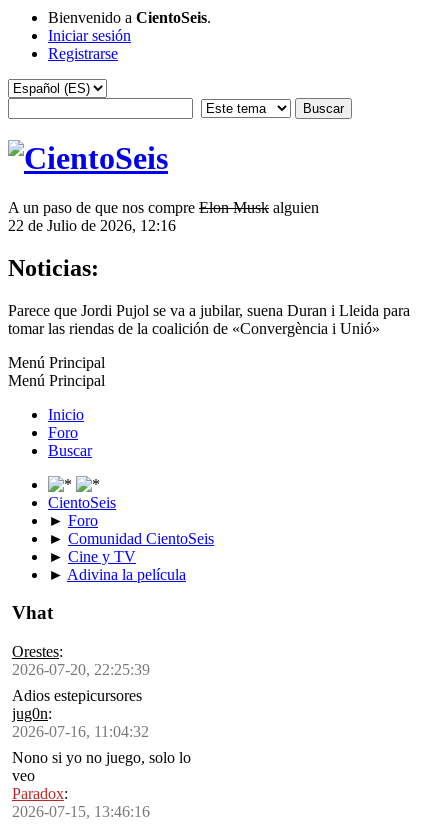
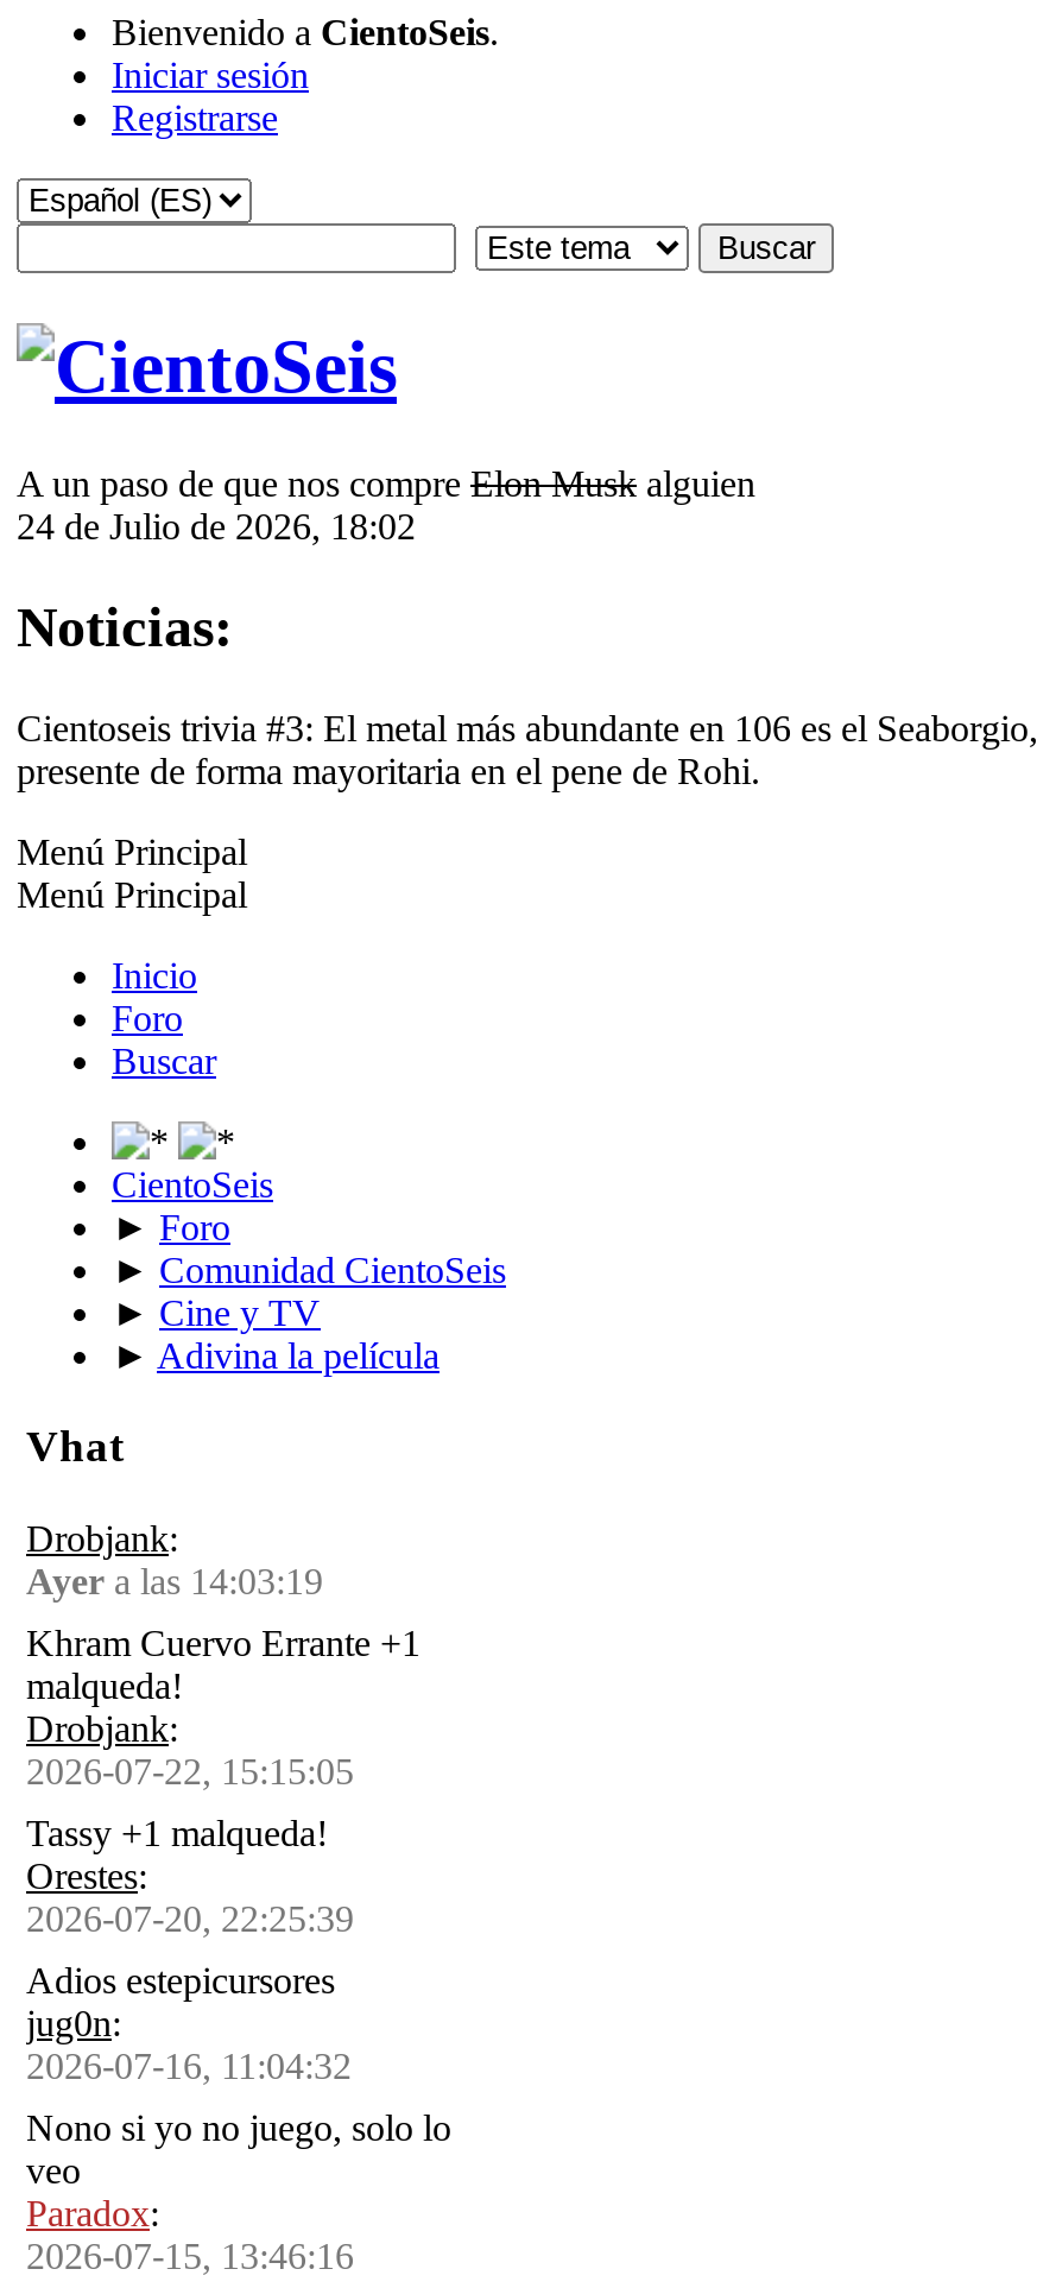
- 22 de Julio de 2026, 12:16
+ 24 de Julio de 2026, 18:02

- Parece que Jordi Pujol se va a jubilar, suena Duran i Lleida para
- tomar las riendas de la coalición de «Convergència i Unió»
+ Cientoseis trivia #3: El metal más abundante en 106 es el Seaborgio,
+ presente de forma mayoritaria en el pene de Rohi.

+ Drobjank:
+ Ayera las 14:03:19
+ Khram Cuervo Errante +1
+ malqueda!
+ Drobjank:
+ 2026-07-22, 15:15:05
+ Tassy +1 malqueda!
